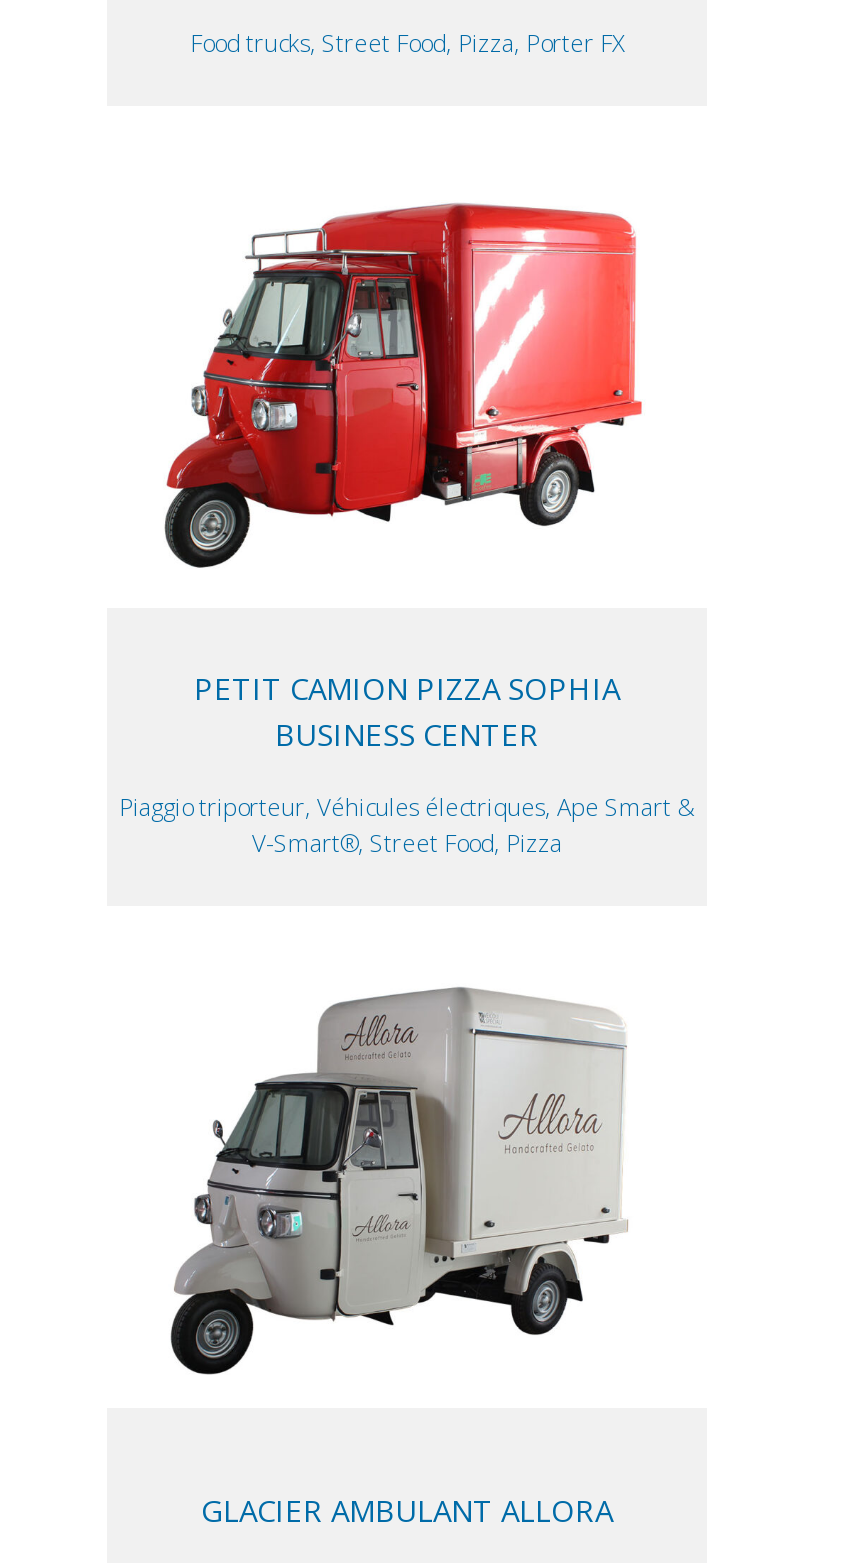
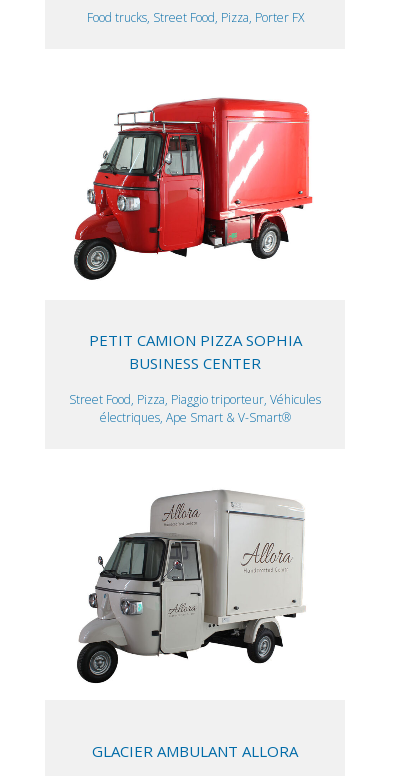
- Piaggio triporteur, Véhicules électriques, Ape Smart &
- V-Smart®, Street Food, Pizza
+ Street Food, Pizza, Piaggio triporteur, Véhicules
+ électriques, Ape Smart & V-Smart®
